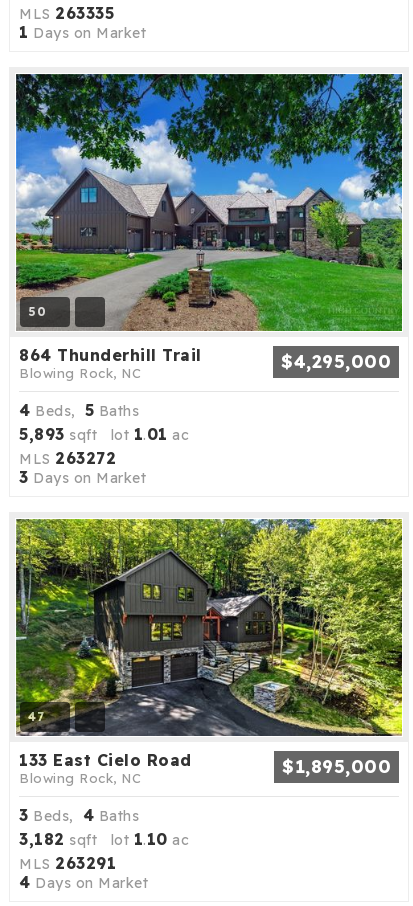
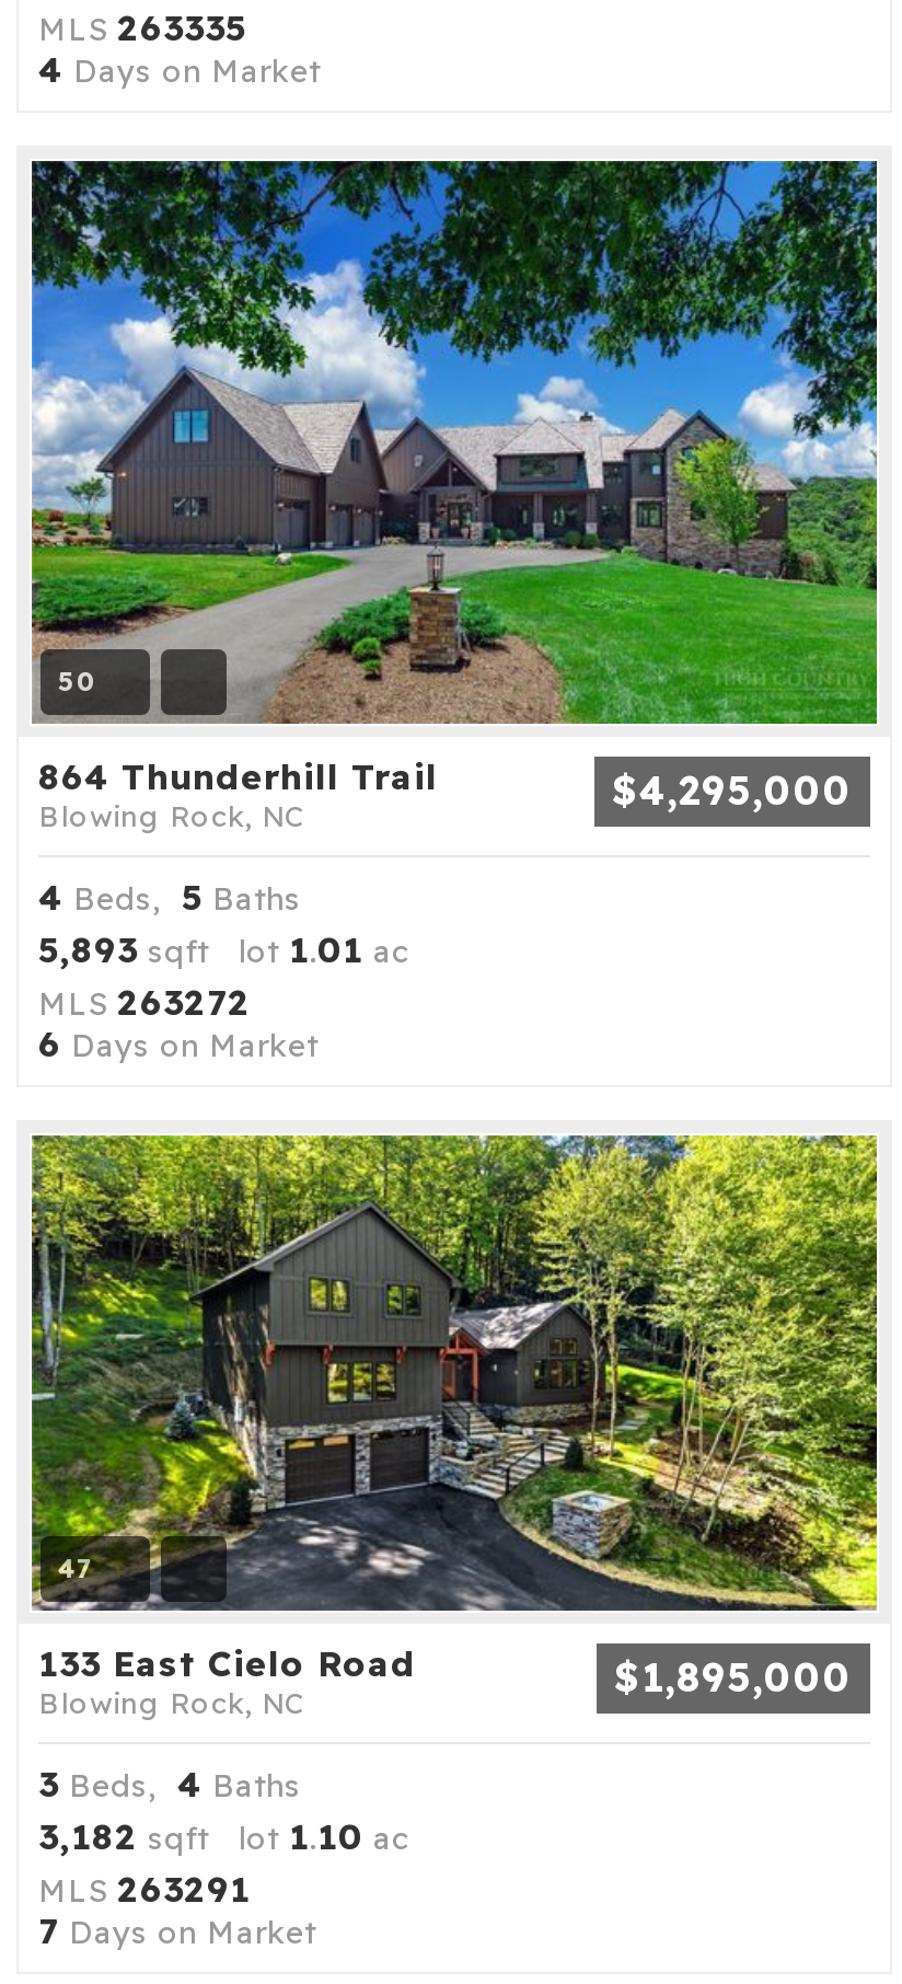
- 1 Days on Market

- 3 Days on Market
+ 6 Days on Market

moved up: 4 Days on Market

+ 7 Days on Market
